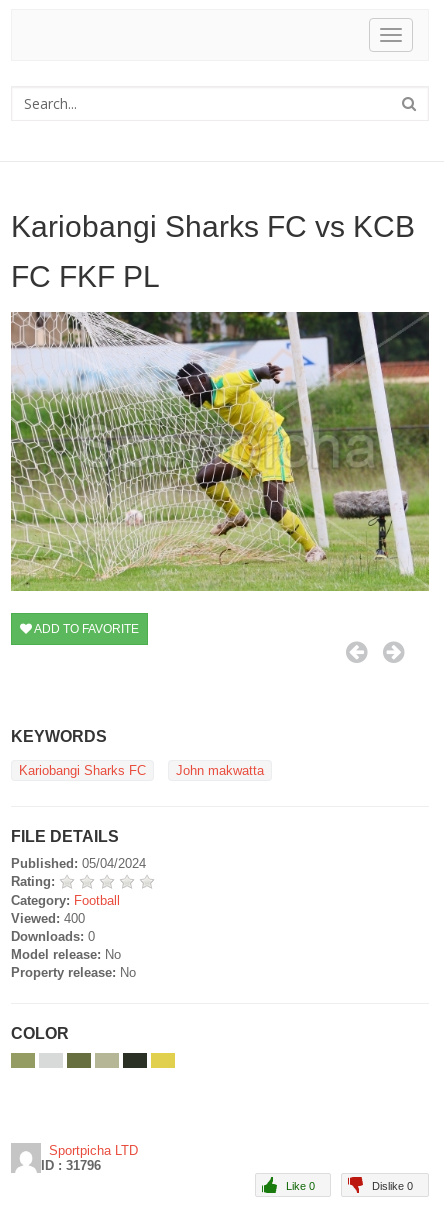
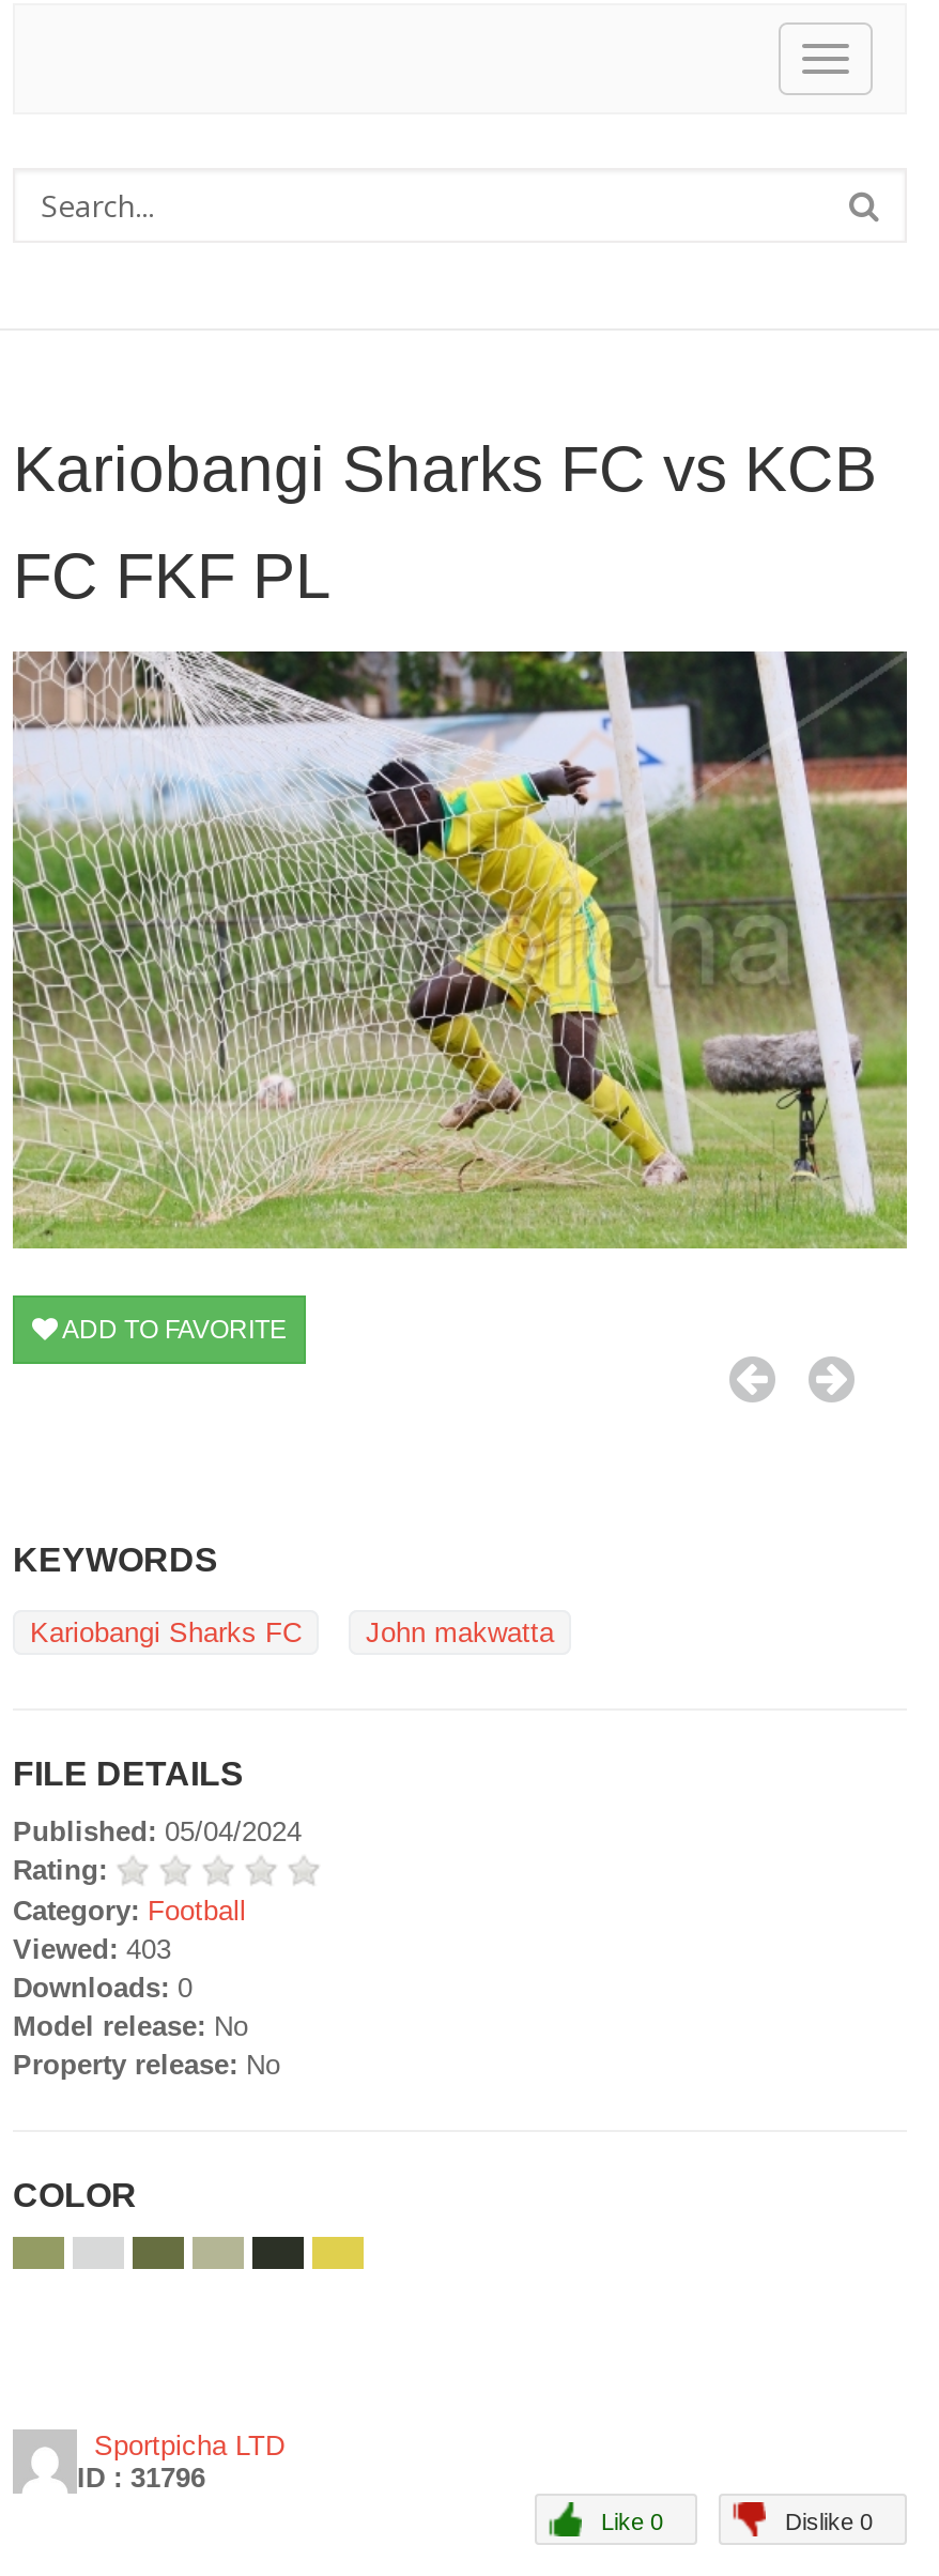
- Viewed: 400
+ Viewed: 403
